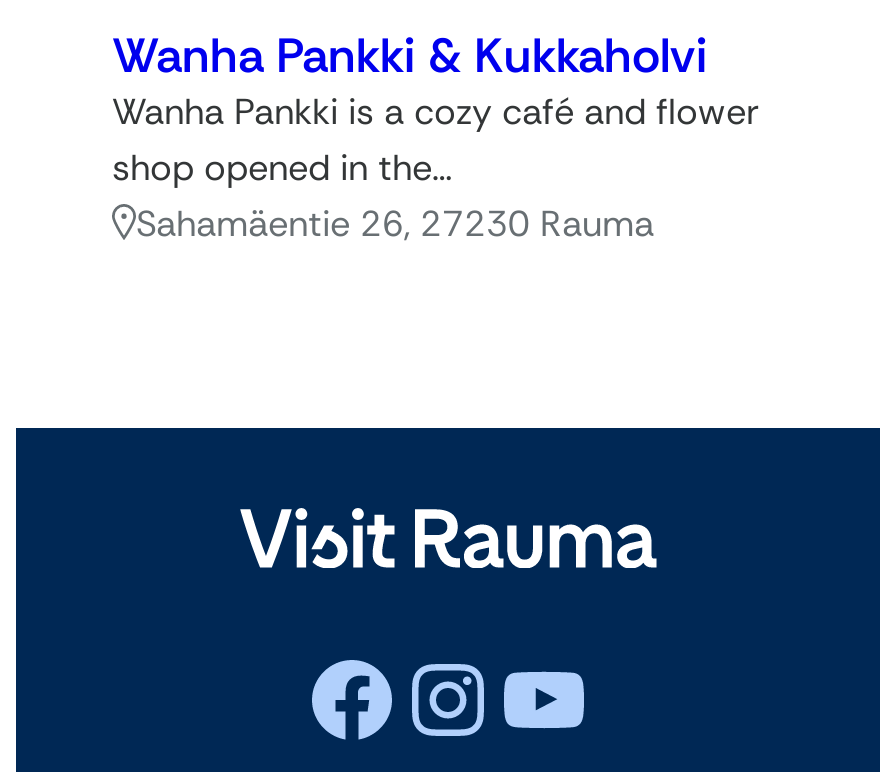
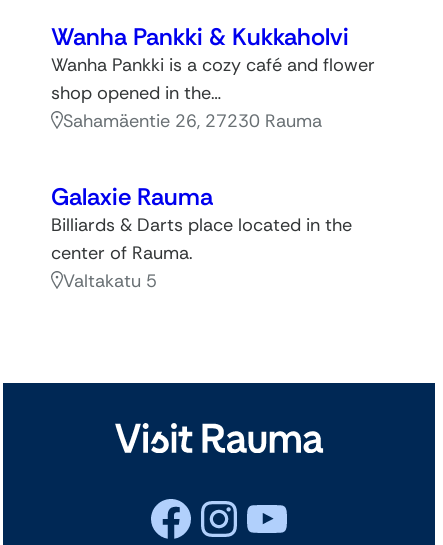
+ Galaxie Rauma
+ Billiards & Darts place located in the
+ center of Rauma.
+ Valtakatu 5
